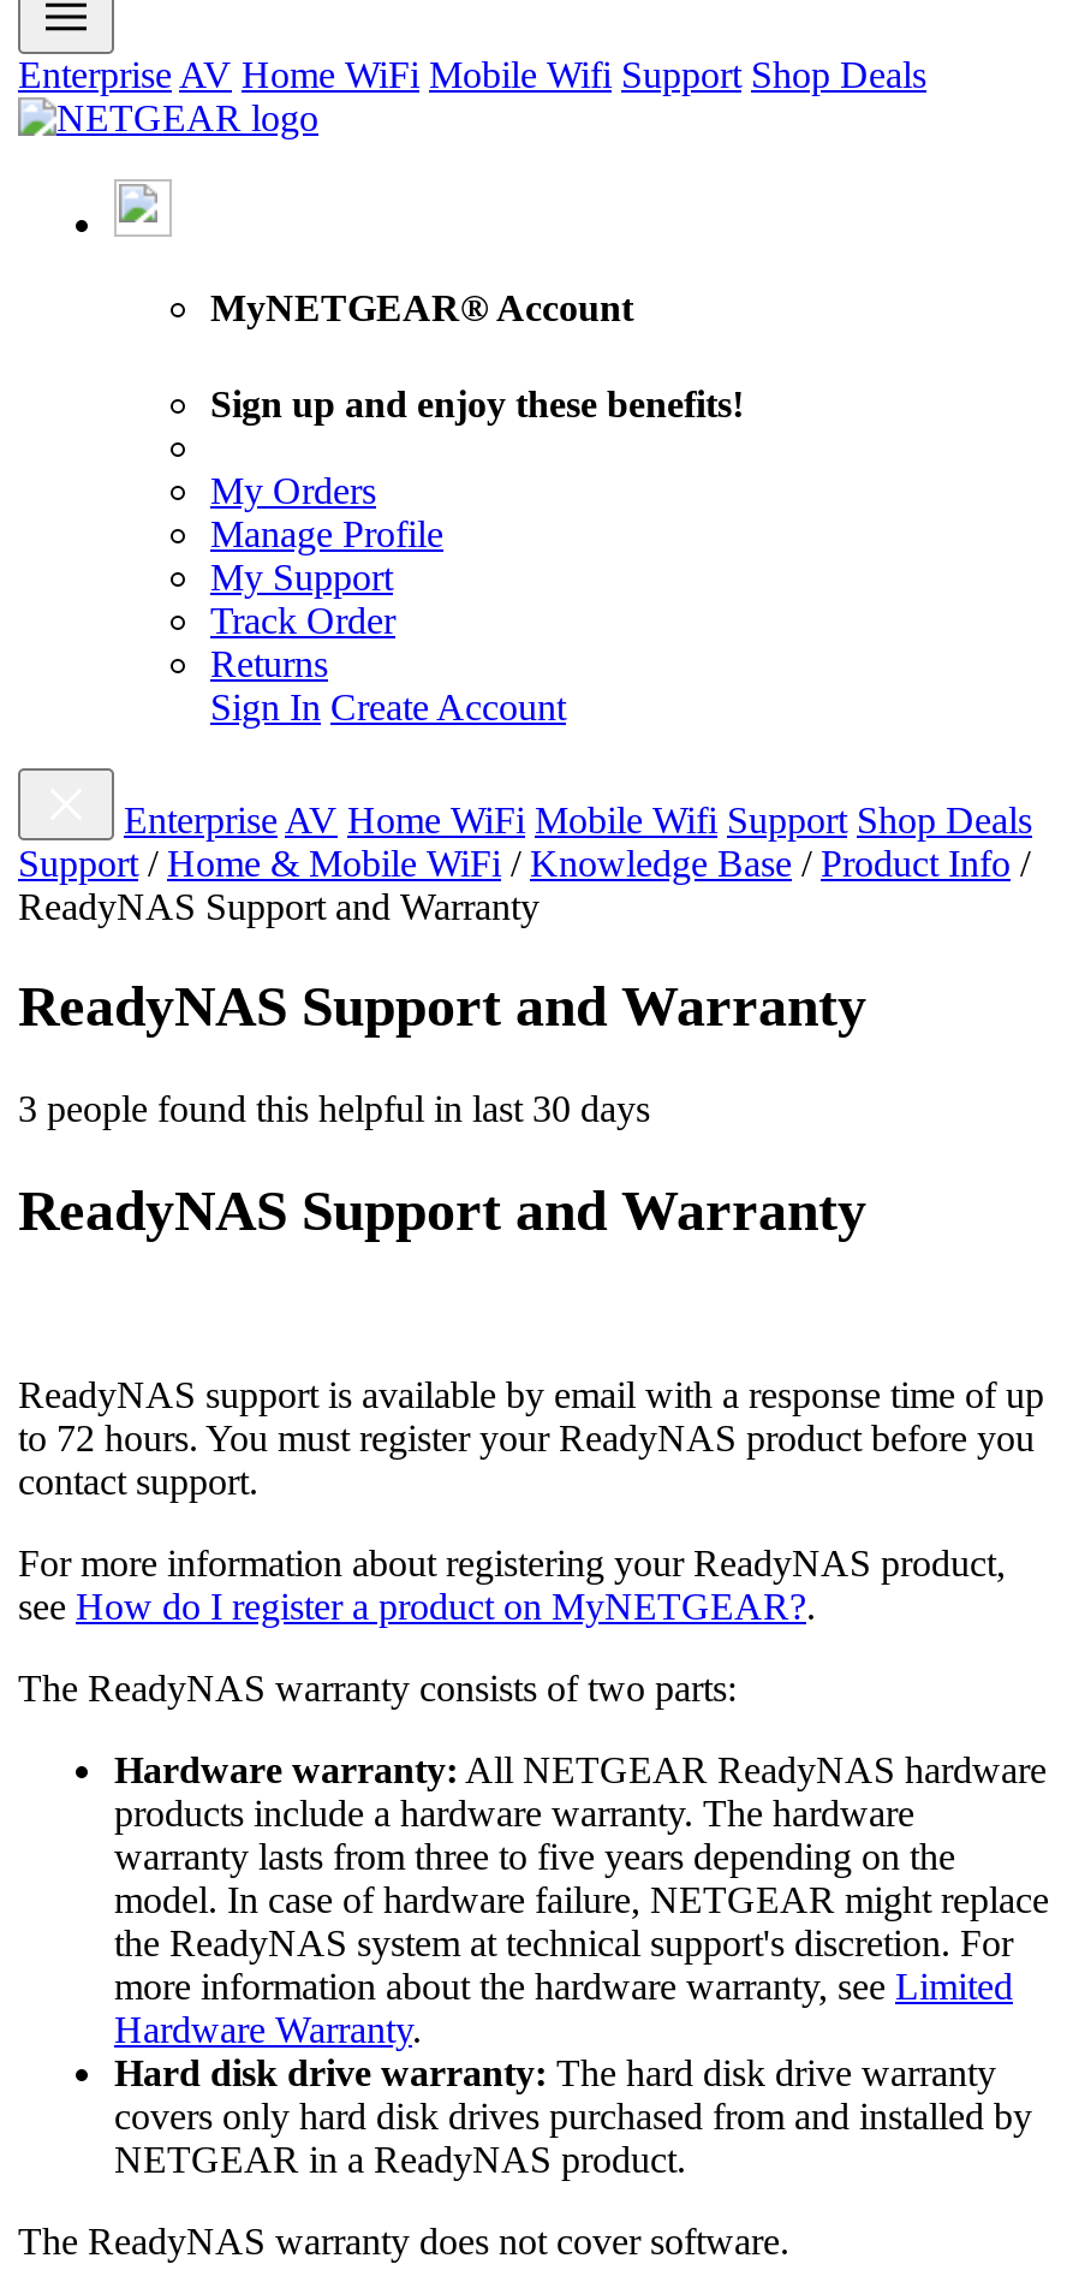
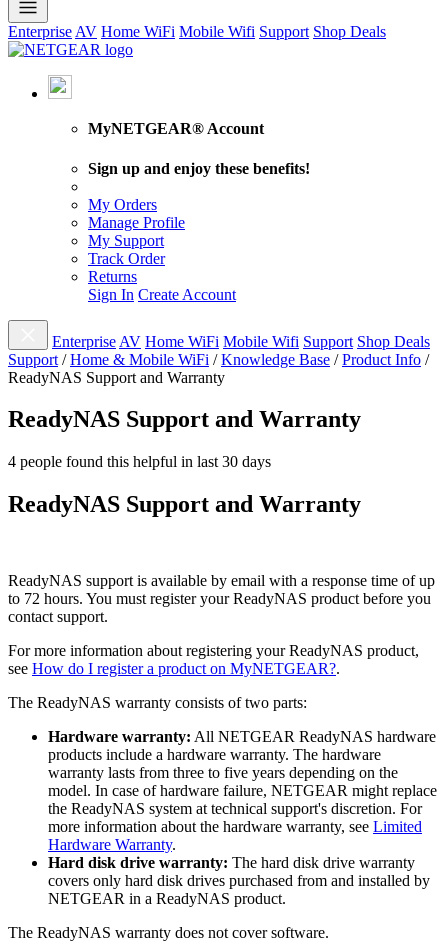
- 3 people found this helpful in last 30 days
+ 4 people found this helpful in last 30 days
